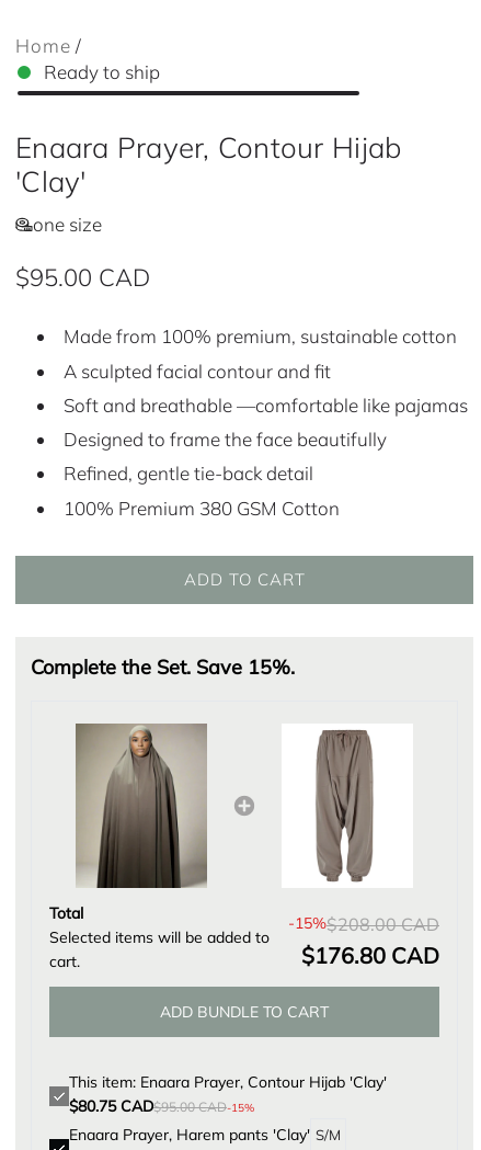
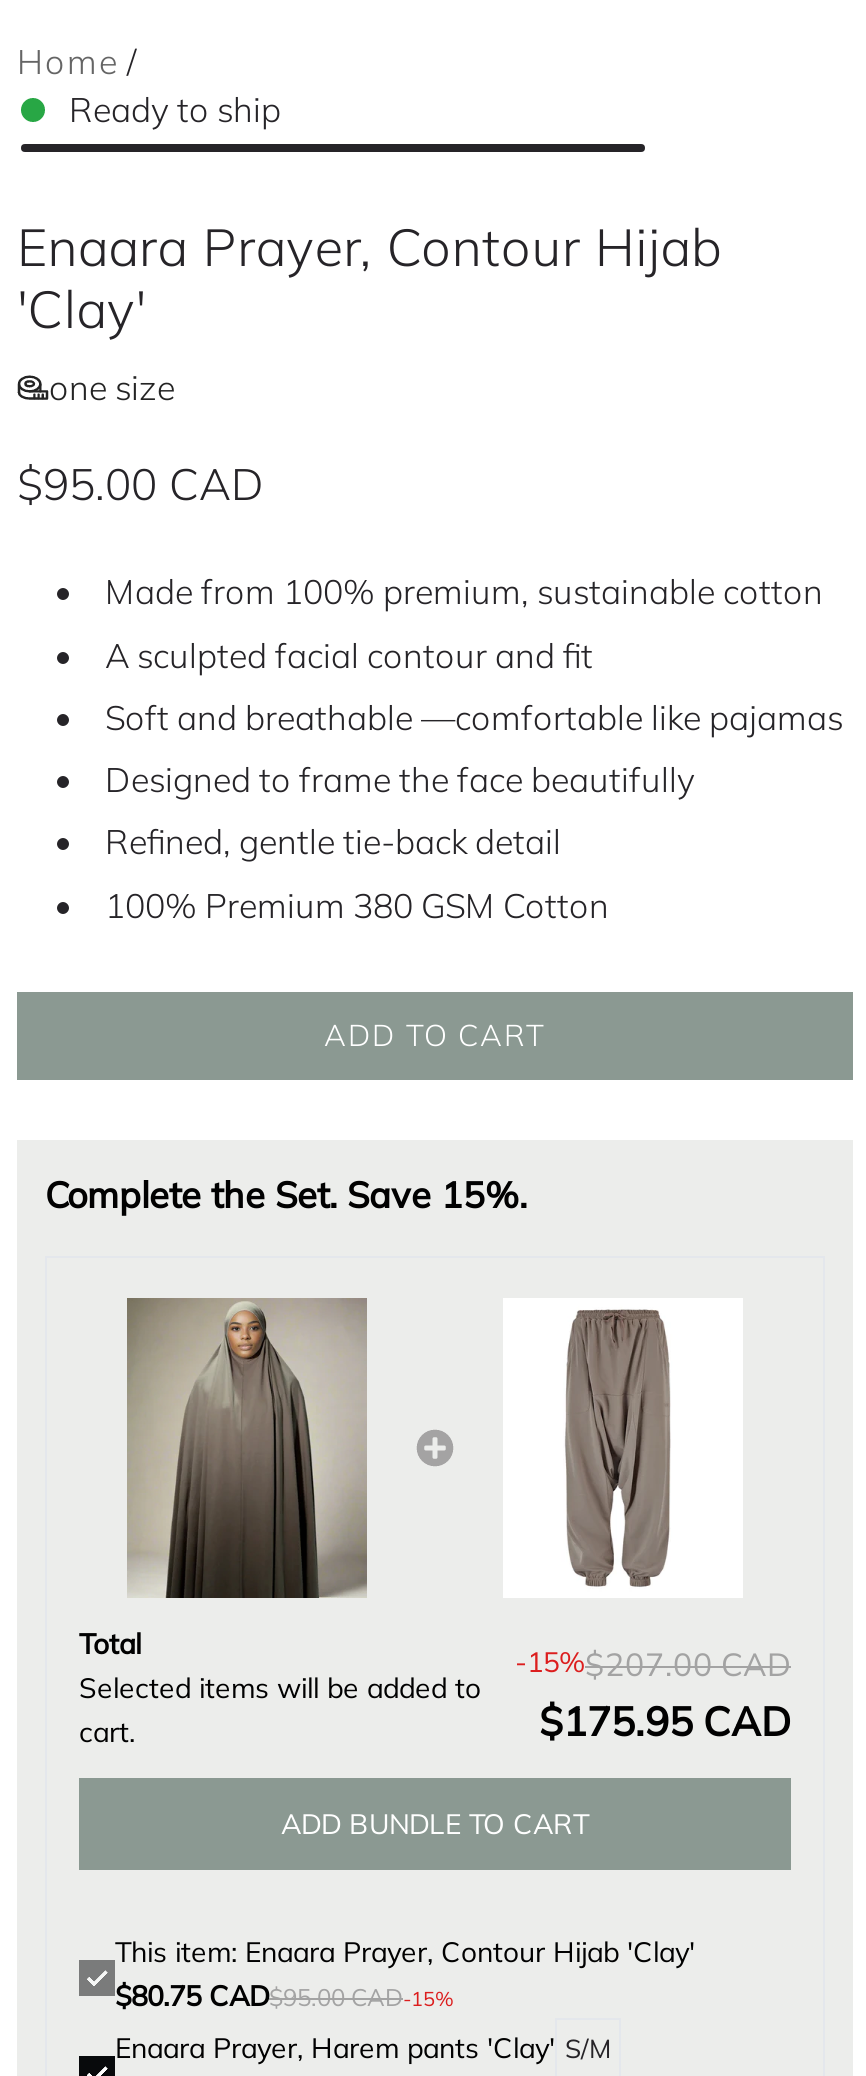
- -15%$208.00 CAD
+ -15%$207.00 CAD

- $176.80 CAD
+ $175.95 CAD
